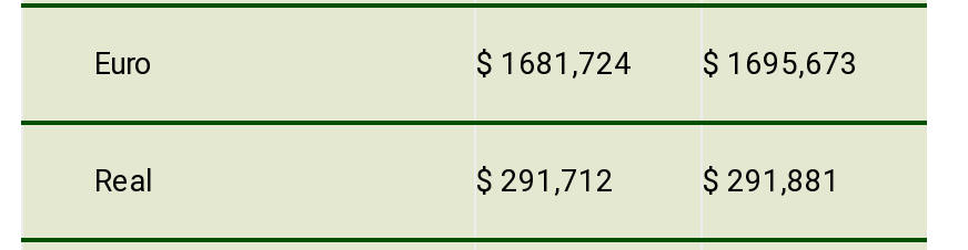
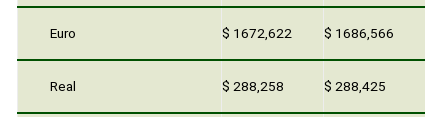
- $ 1681,724
+ $ 1672,622

- $ 1695,673
+ $ 1686,566

- $ 291,712
+ $ 288,258

- $ 291,881
+ $ 288,425
